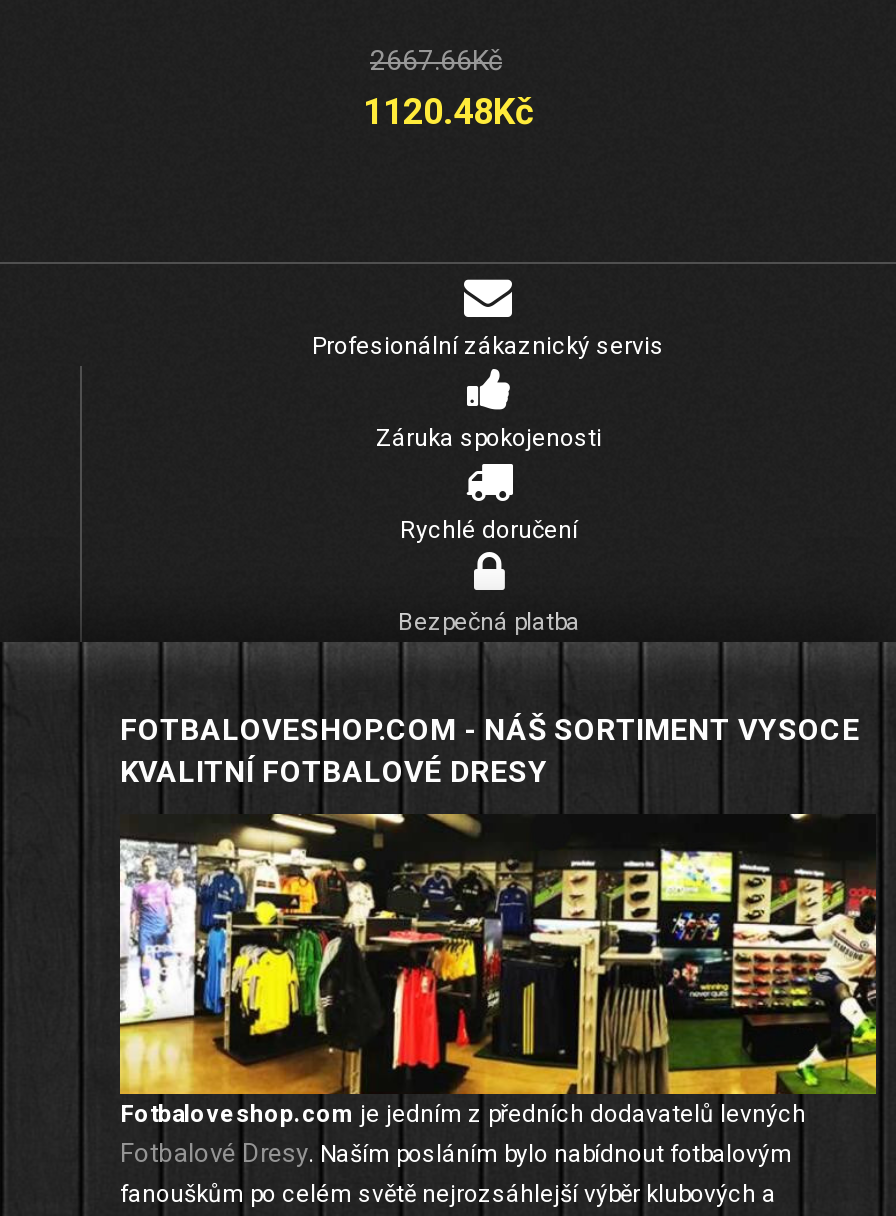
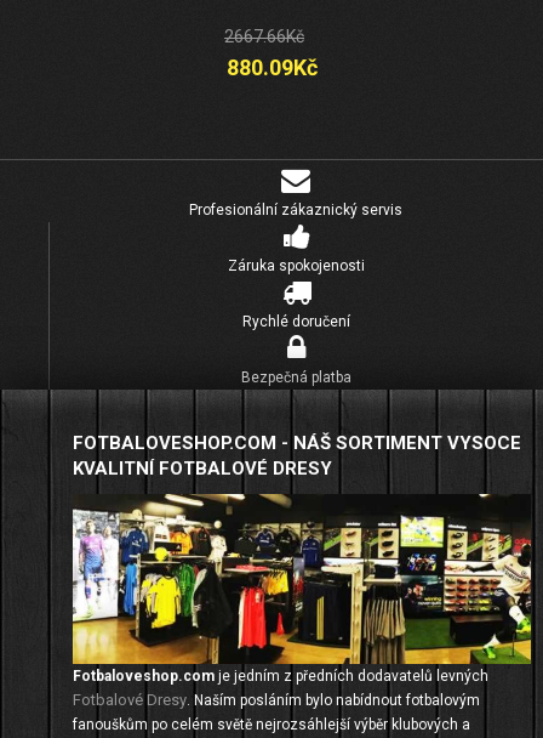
- 1120.48Kč
+ 880.09Kč
